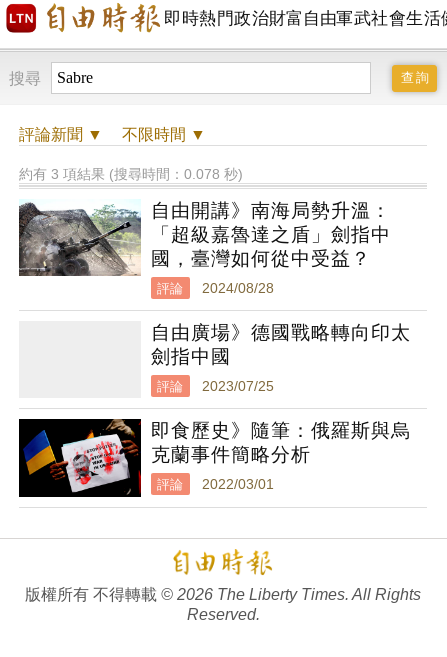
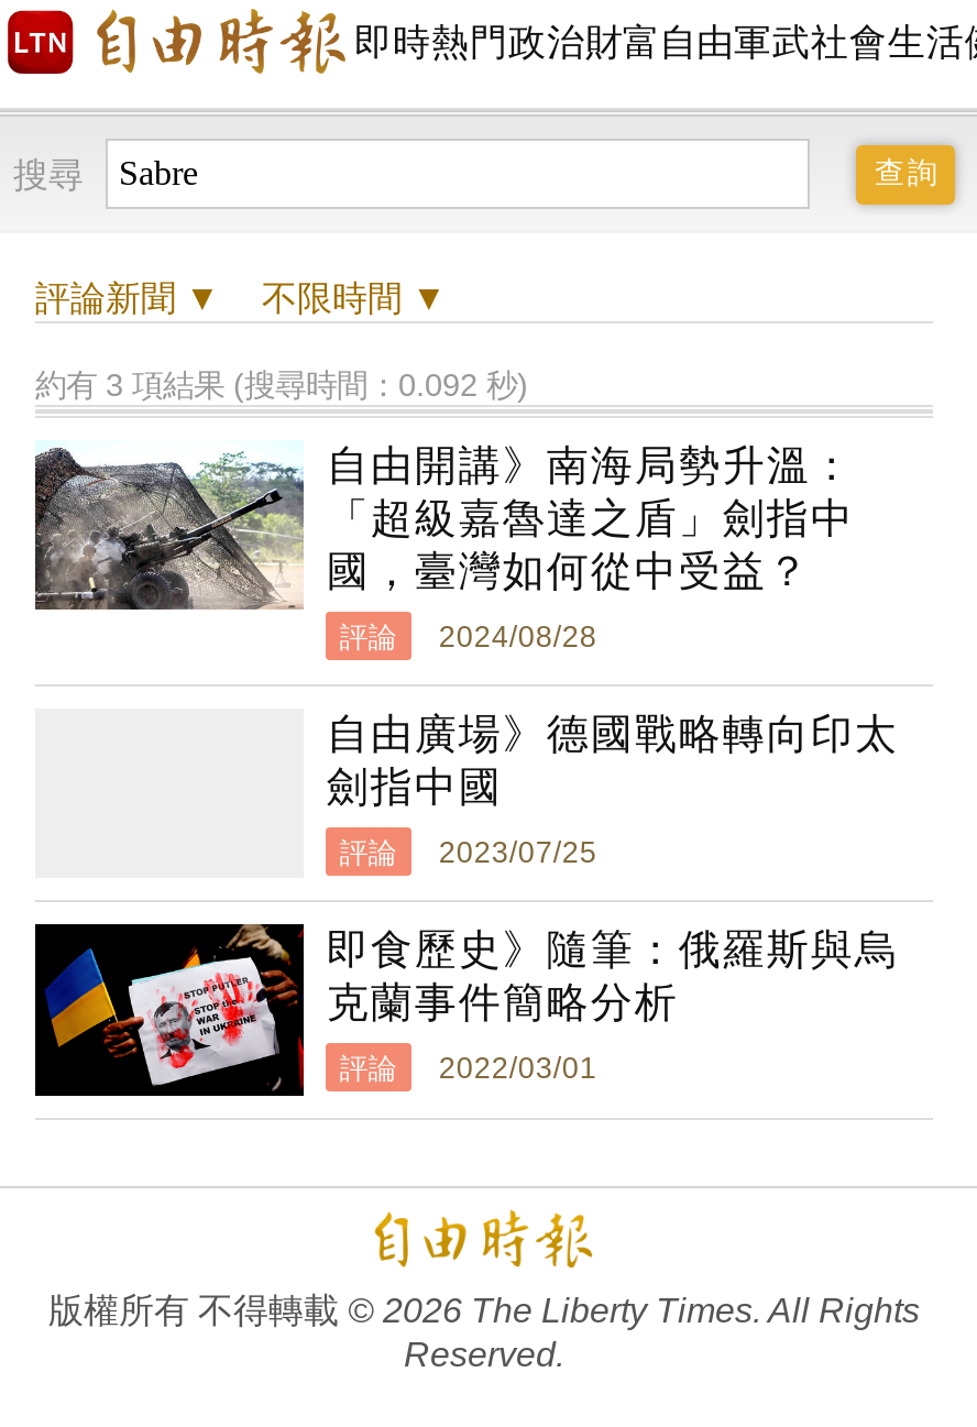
- 約有 3 項結果 (搜尋時間：0.078 秒)
+ 約有 3 項結果 (搜尋時間：0.092 秒)
